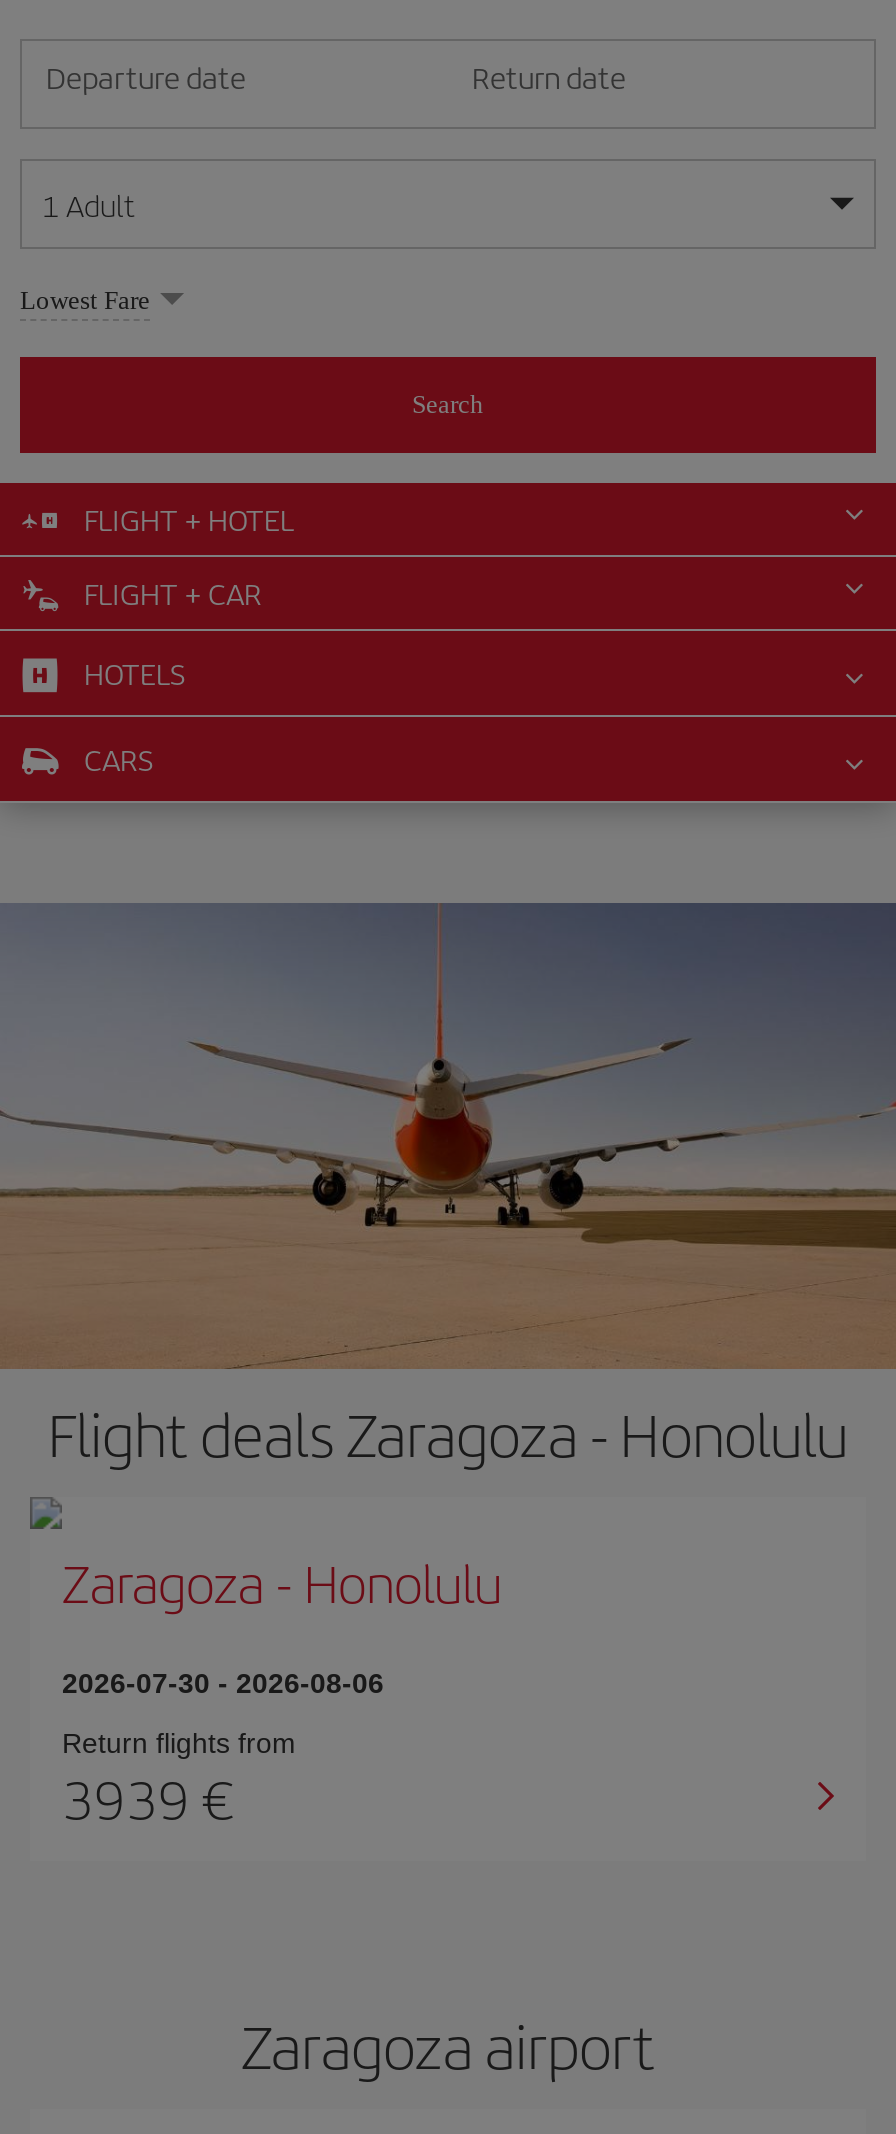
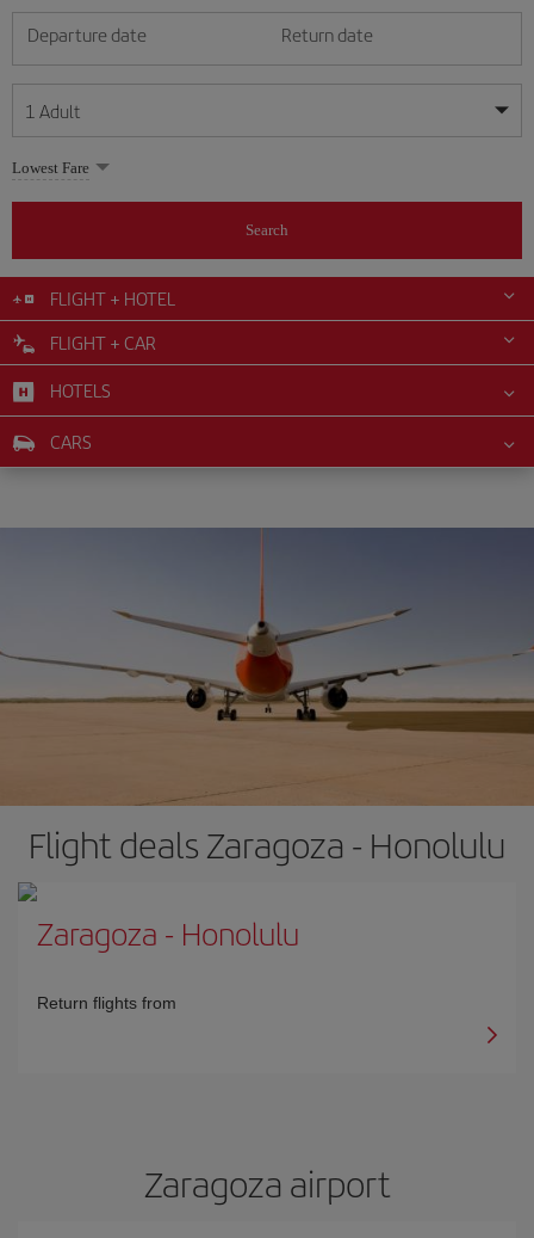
- 2026-07-30 - 2026-08-06

- 3939
